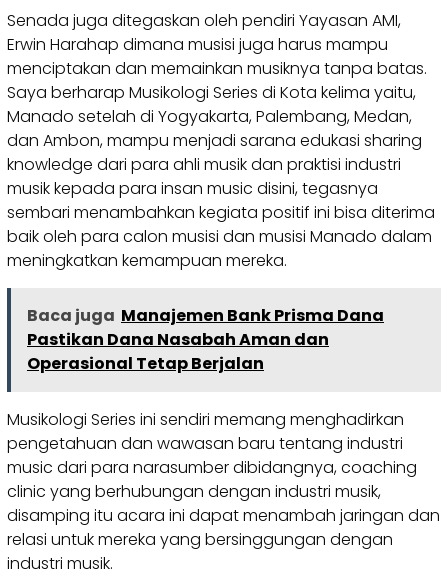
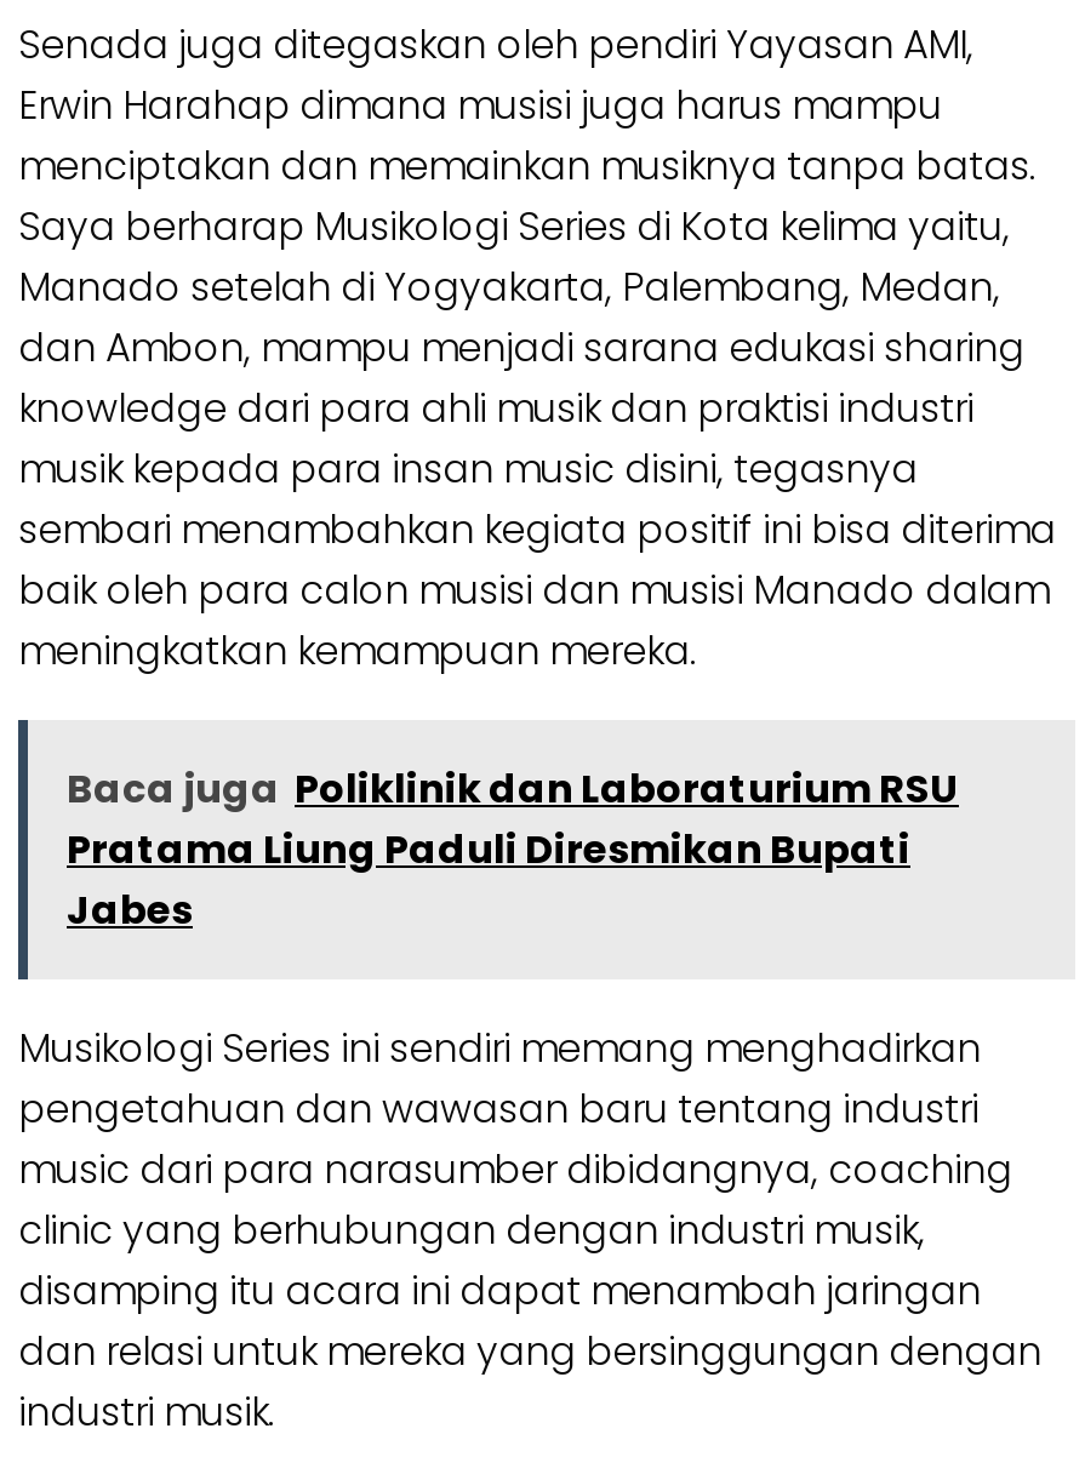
- Baca juga Manajemen Bank Prisma Dana
- Pastikan Dana Nasabah Aman dan
- Operasional Tetap Berjalan
+ Baca juga Poliklinik dan Laboraturium RSU
+ Pratama Liung Paduli Diresmikan Bupati
+ Jabes
